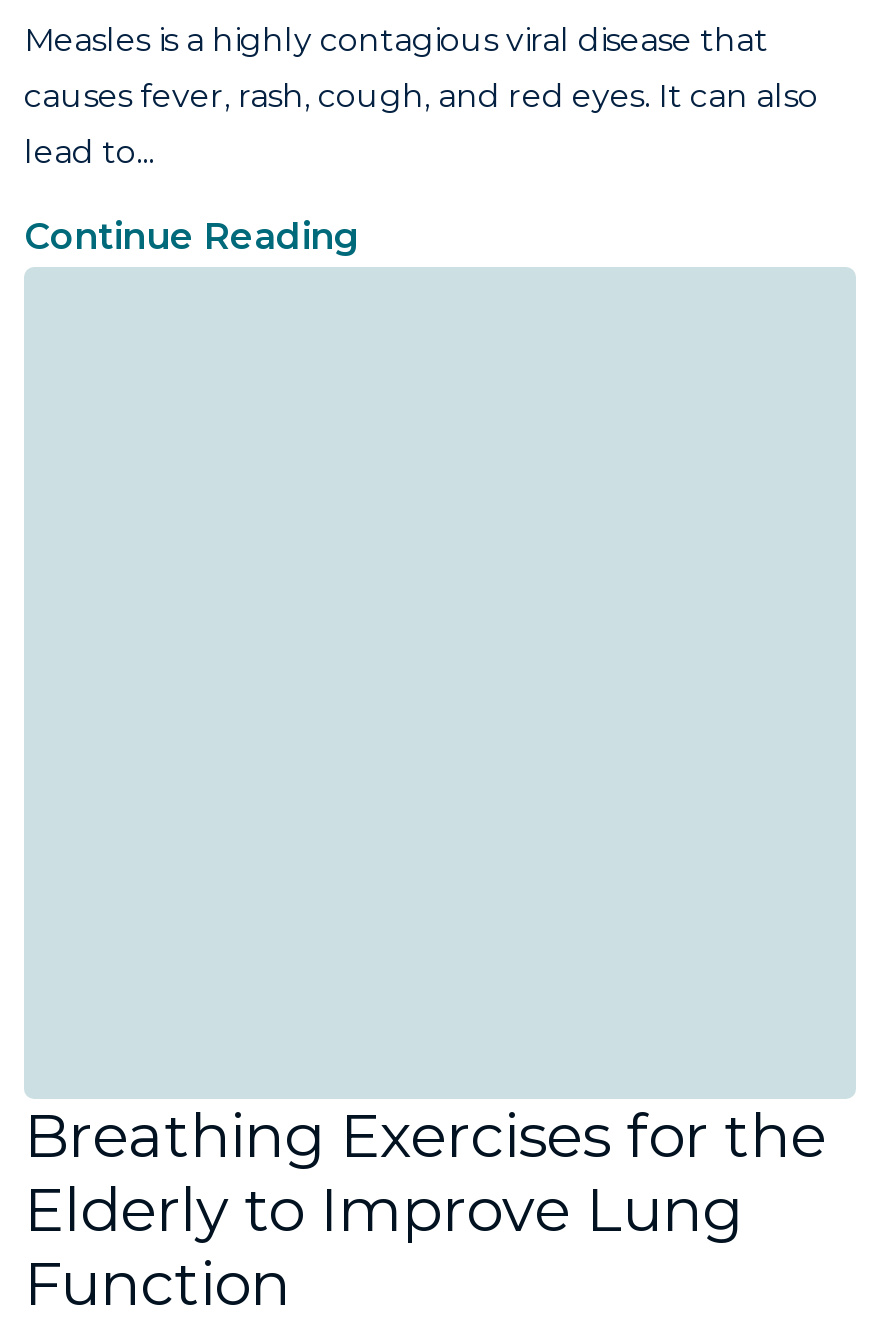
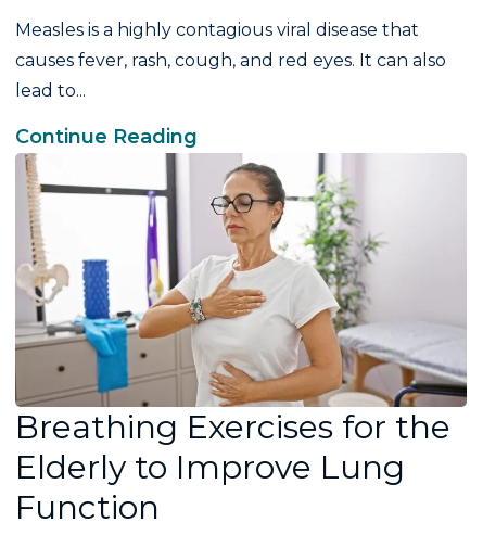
+ [image]
